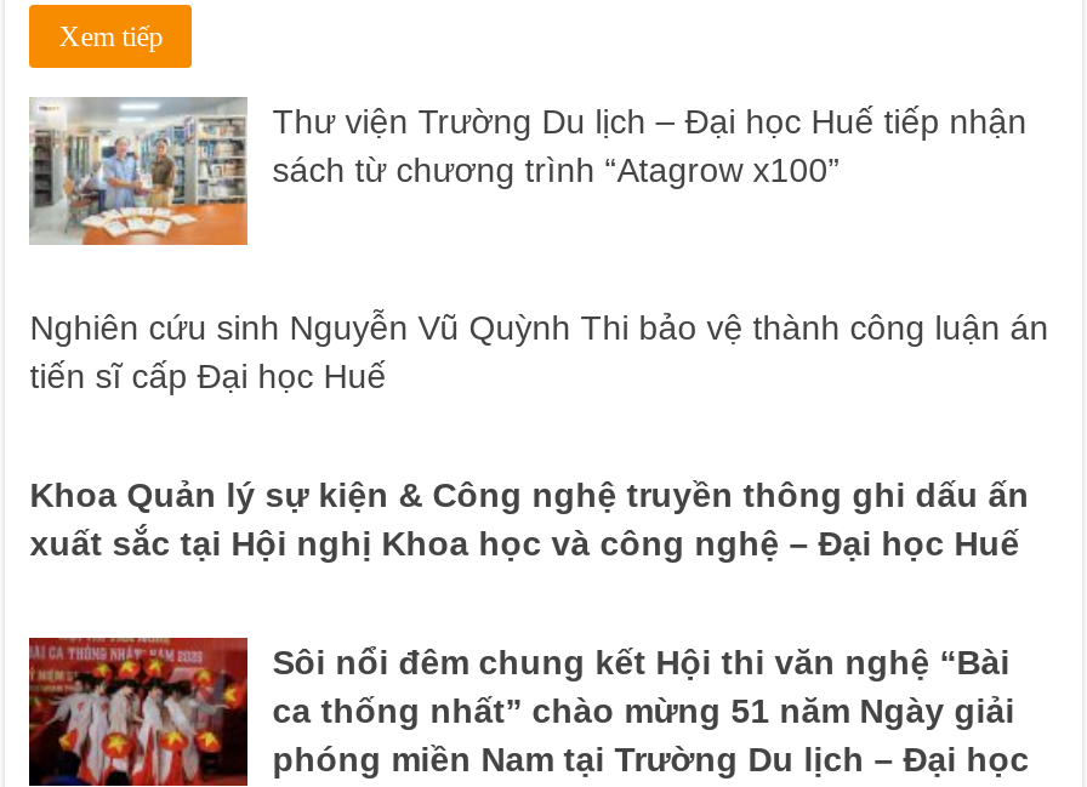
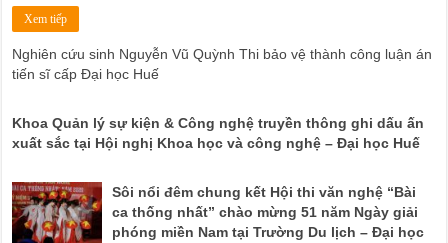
- [image]
- Thư viện Trường Du lịch – Đại học Huế tiếp nhận
- sách từ chương trình “Atagrow x100”
